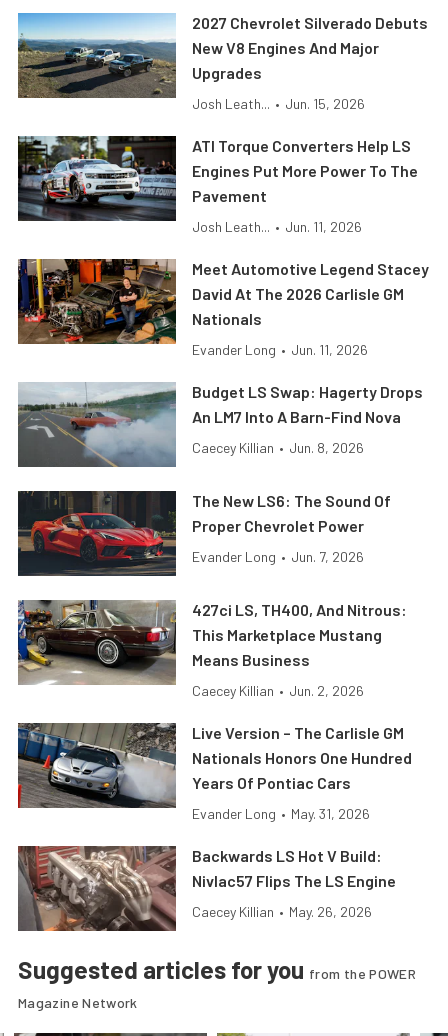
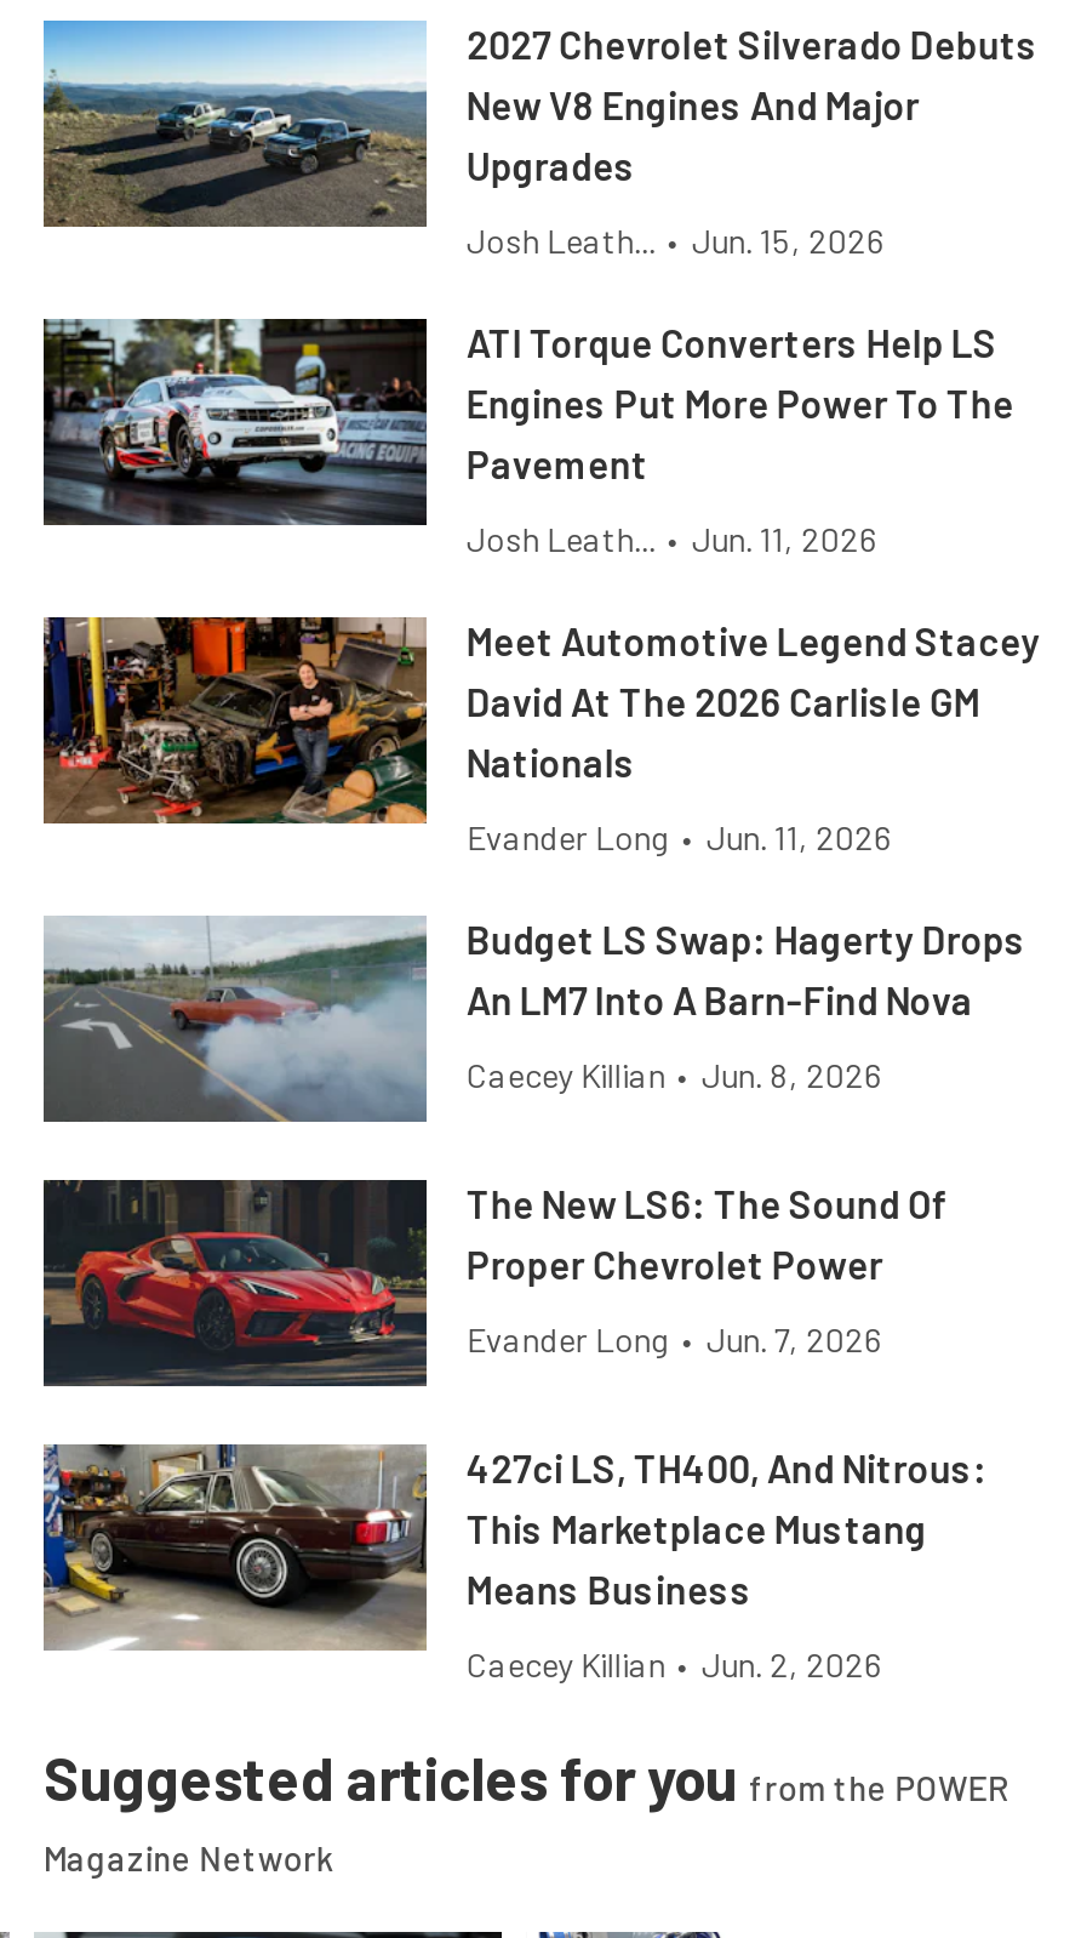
- [image]
- Live Version – The Carlisle GM
- Nationals Honors One Hundred
- Years Of Pontiac Cars
- Evander Long • May. 31, 2026
- Backwards LS Hot V Build:
- Nivlac57 Flips The LS Engine
- Caecey Killian • May. 26, 2026

- [image]
